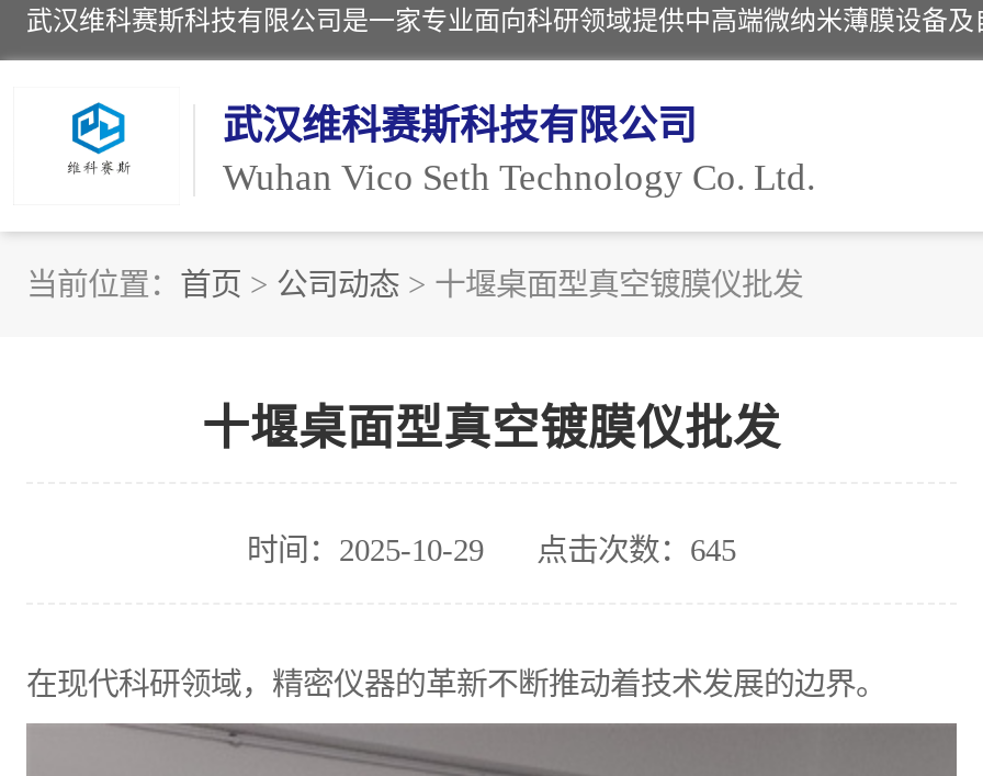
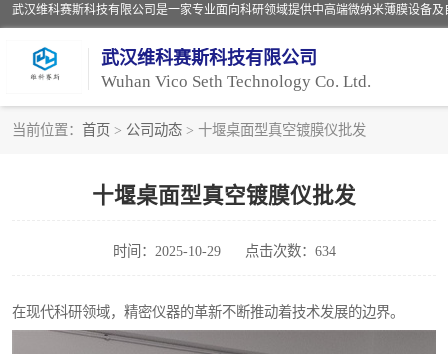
- 时间：2025-10-29 点击次数：645
+ 时间：2025-10-29 点击次数：634
